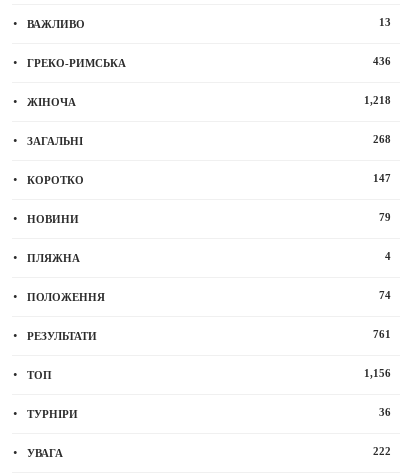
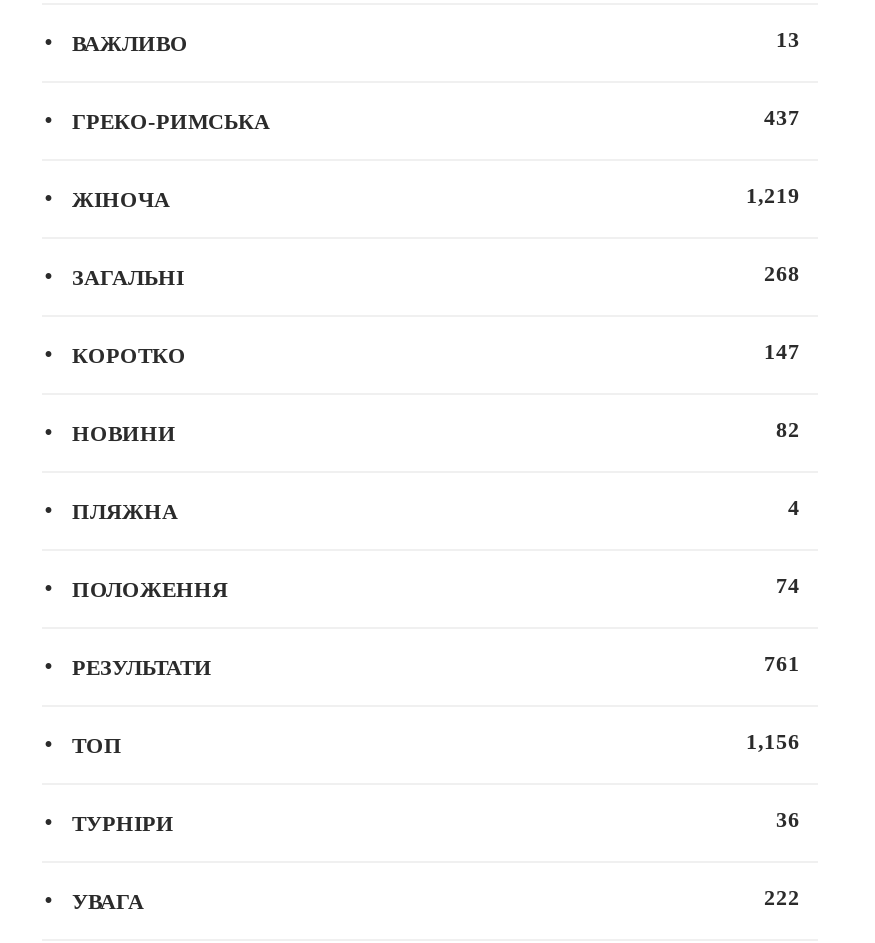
- 436
+ 437

- 1,218
+ 1,219

- 79
+ 82
